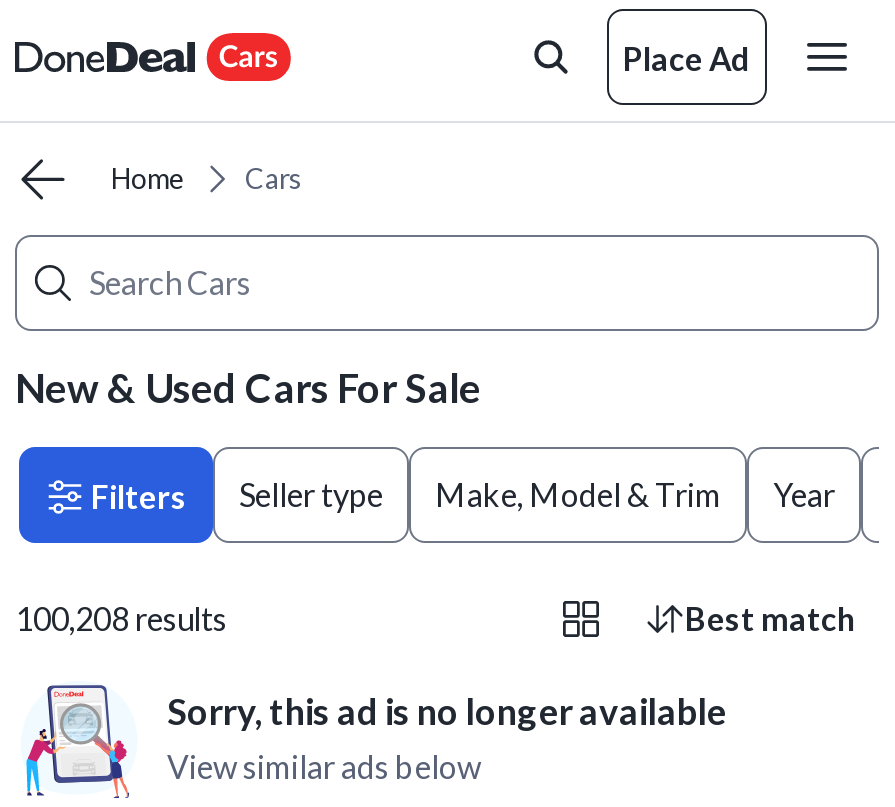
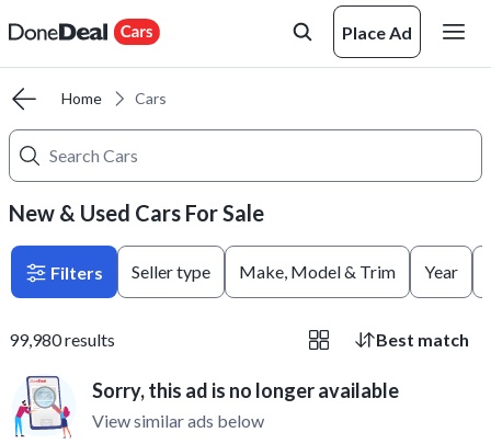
- 100,208 results
+ 99,980 results
